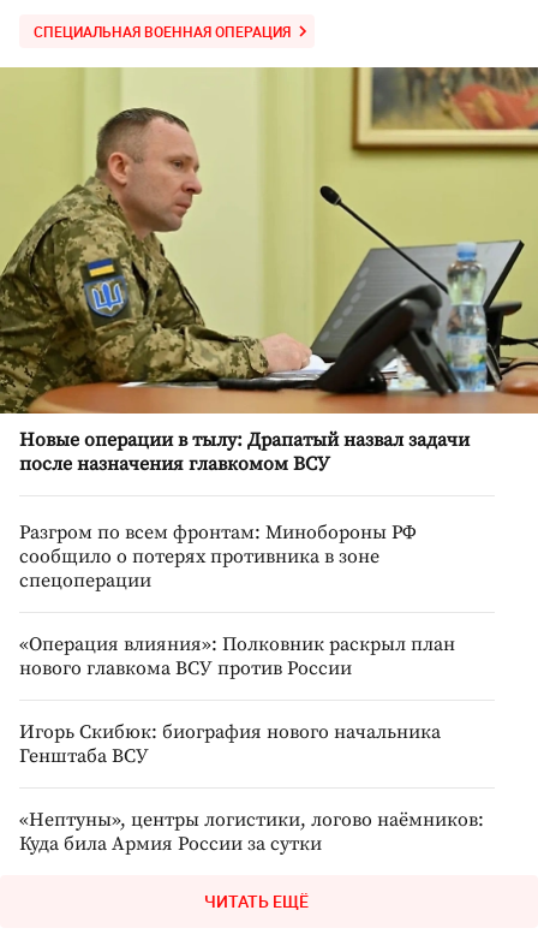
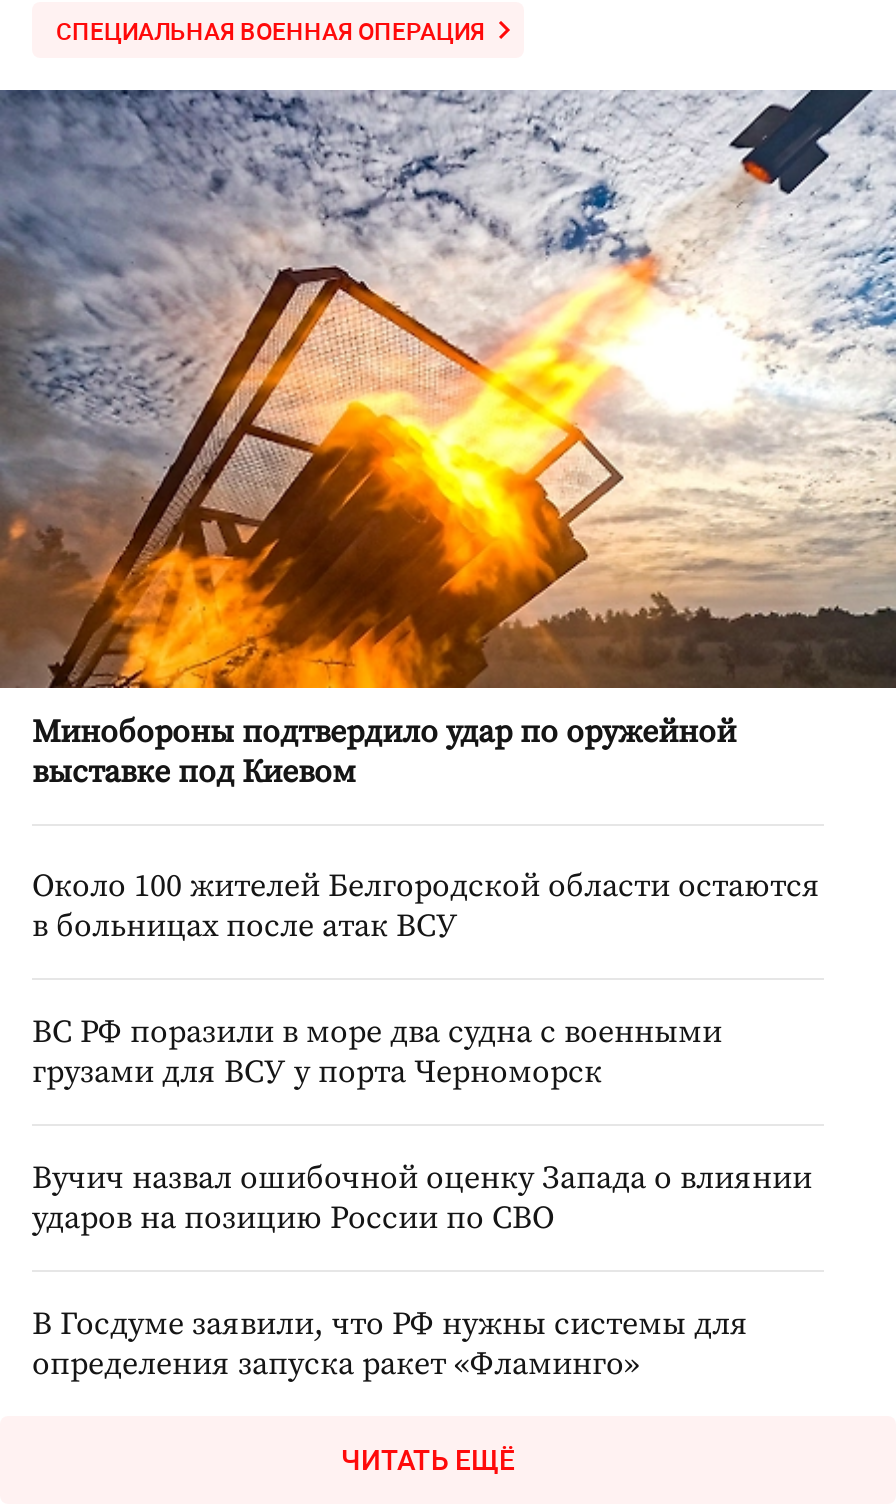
- [image]
- Новые операции в тылу: Драпатый назвал задачи
- после назначения главкомом ВСУ
+ [image]
+ Минобороны подтвердило удар по оружейной
+ выставке под Киевом

- Разгром по всем фронтам: Минобороны РФ
- сообщило о потерях противника в зоне
- спецоперации
+ Около 100 жителей Белгородской области остаются
+ в больницах после атак ВСУ

- «Операция влияния»: Полковник раскрыл план
- нового главкома ВСУ против России
+ ВС РФ поразили в море два судна с военными
+ грузами для ВСУ у порта Черноморск

- Игорь Скибюк: биография нового начальника
- Генштаба ВСУ
+ Вучич назвал ошибочной оценку Запада о влиянии
+ ударов на позицию России по СВО

- «Нептуны», центры логистики, логово наёмников:
- Куда била Армия России за сутки
+ В Госдуме заявили, что РФ нужны системы для
+ определения запуска ракет «Фламинго»
